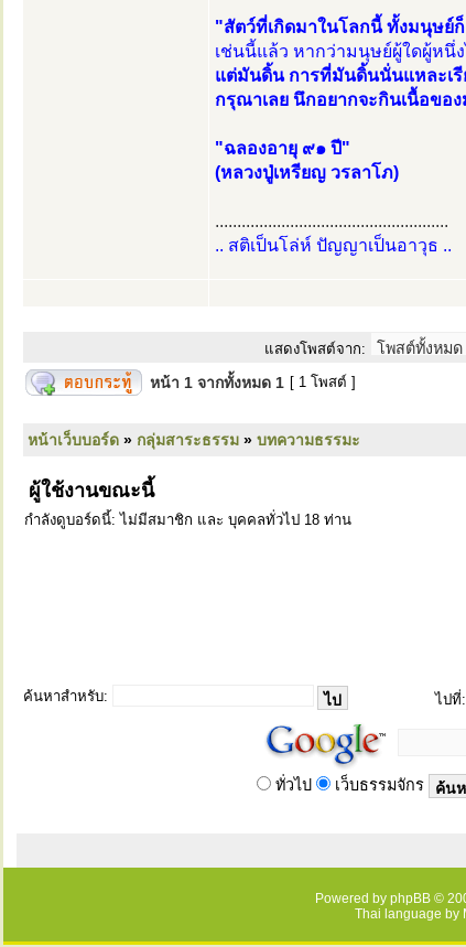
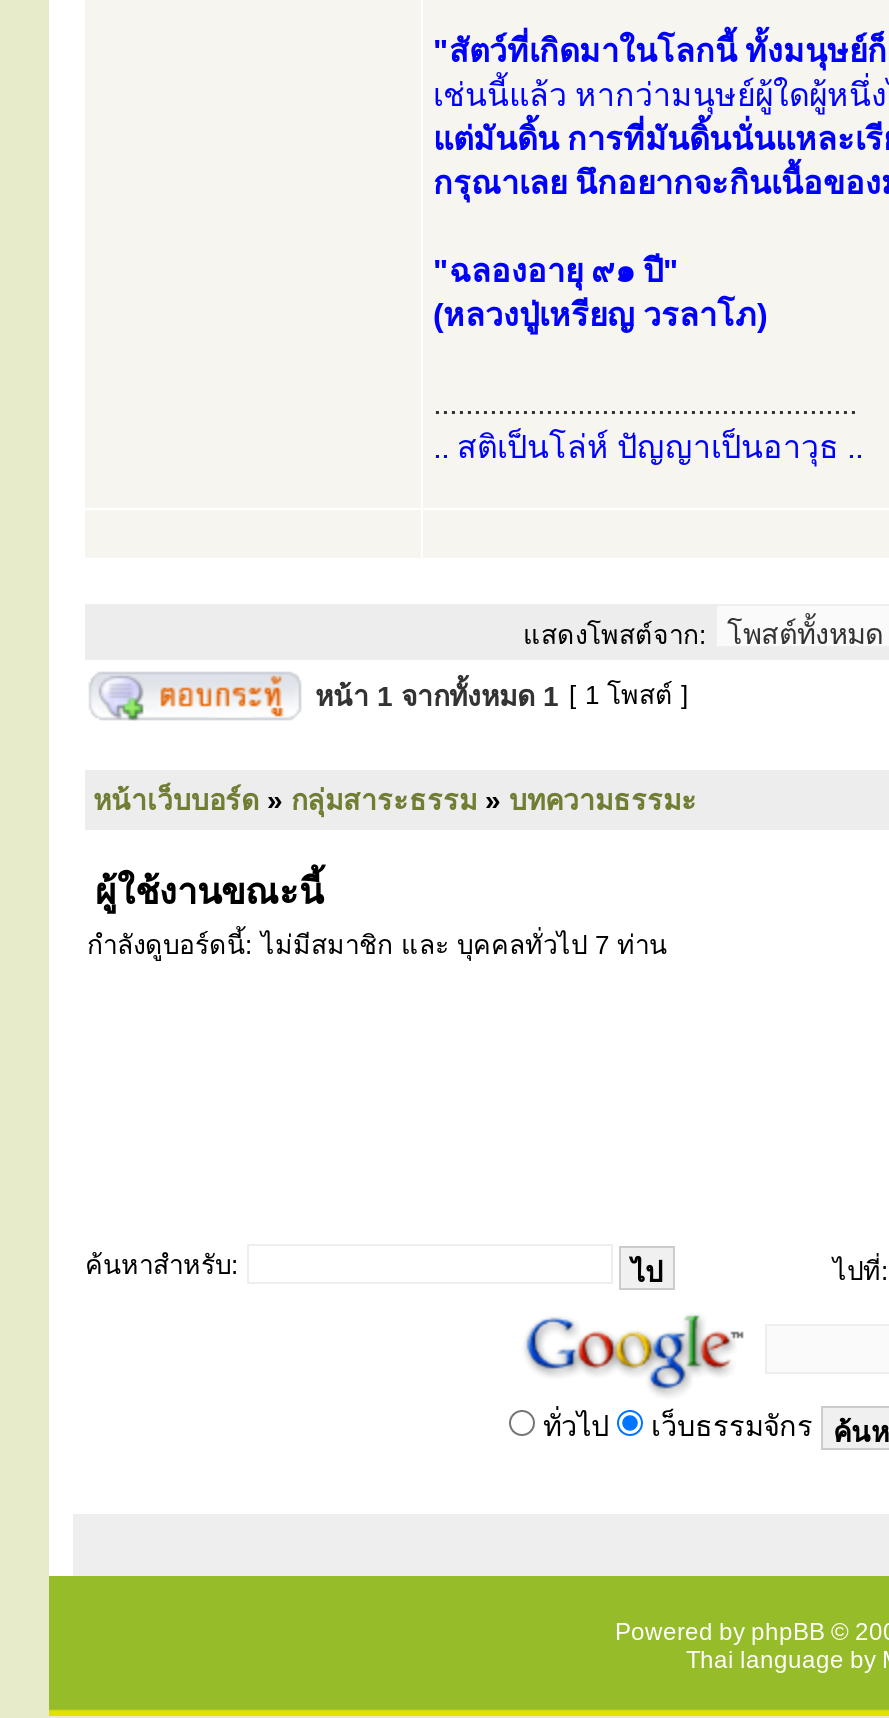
- กำลังดูบอร์ดนี้: ไม่มีสมาชิก และ บุคคลทั่วไป 18 ท่าน
+ กำลังดูบอร์ดนี้: ไม่มีสมาชิก และ บุคคลทั่วไป 7 ท่าน
